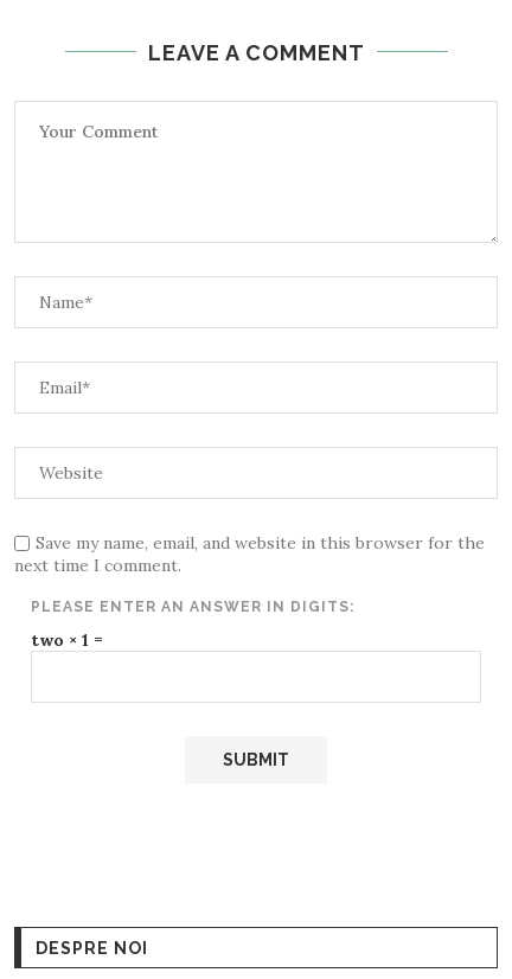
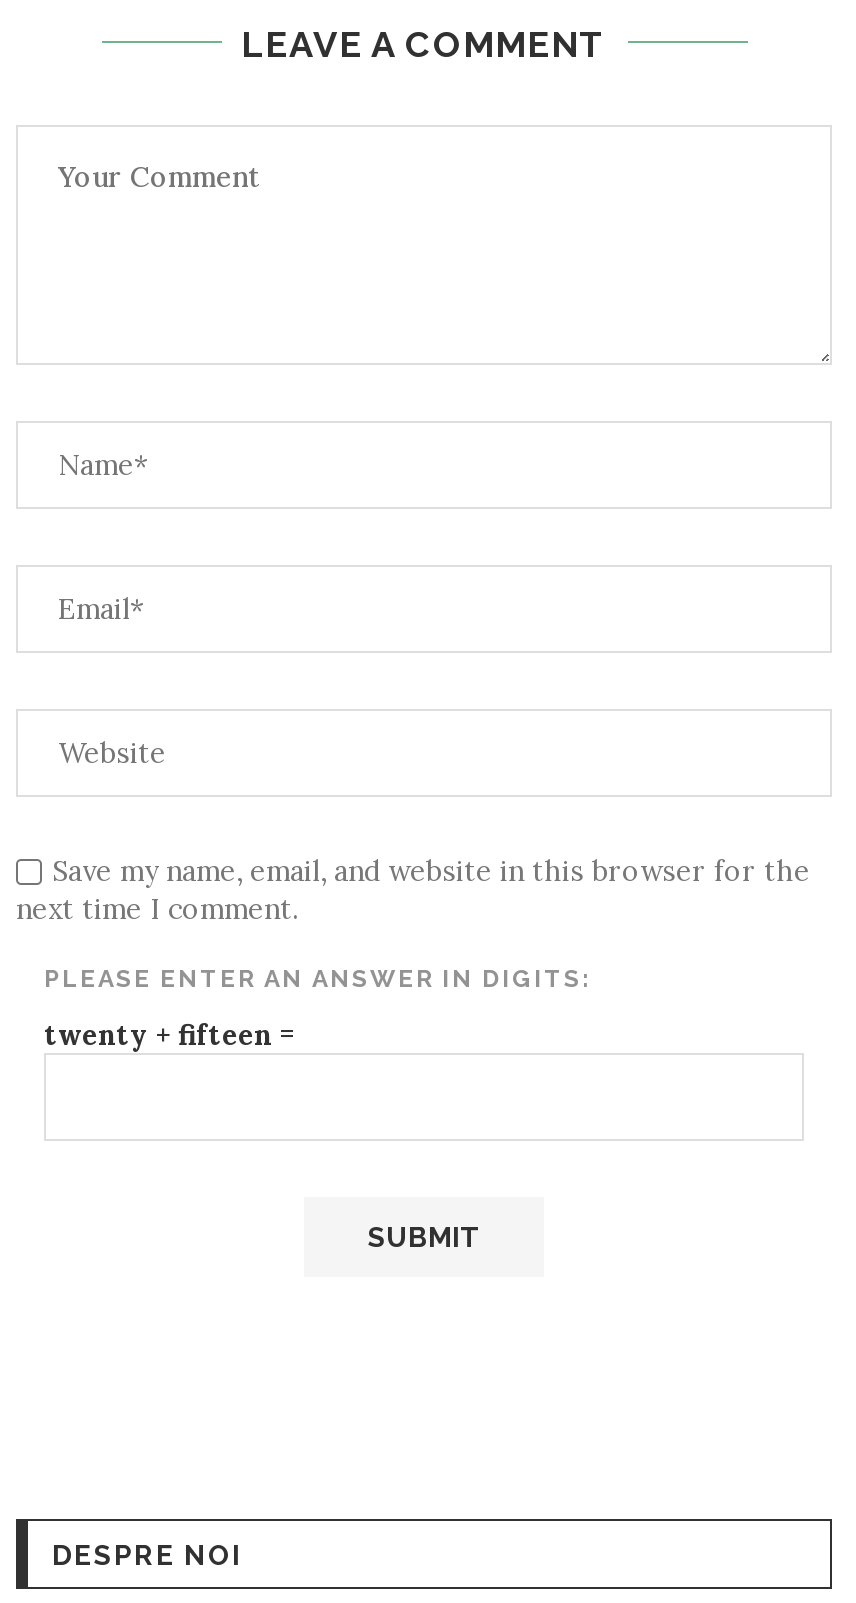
- two × 1 =
+ twenty + fifteen =
